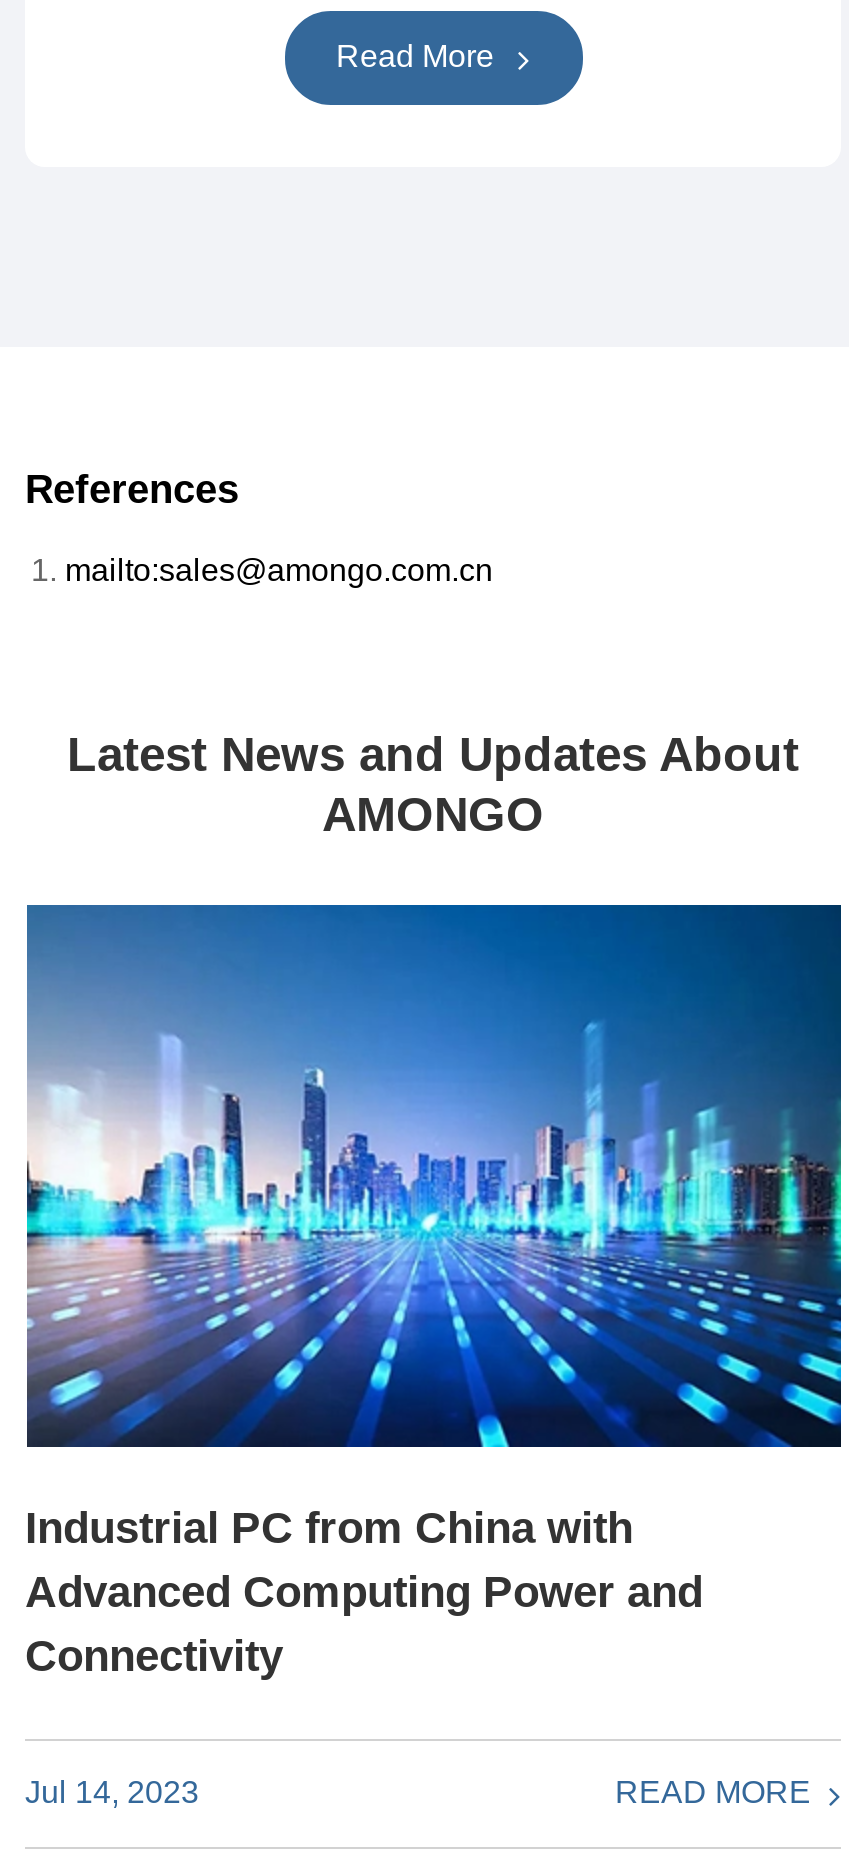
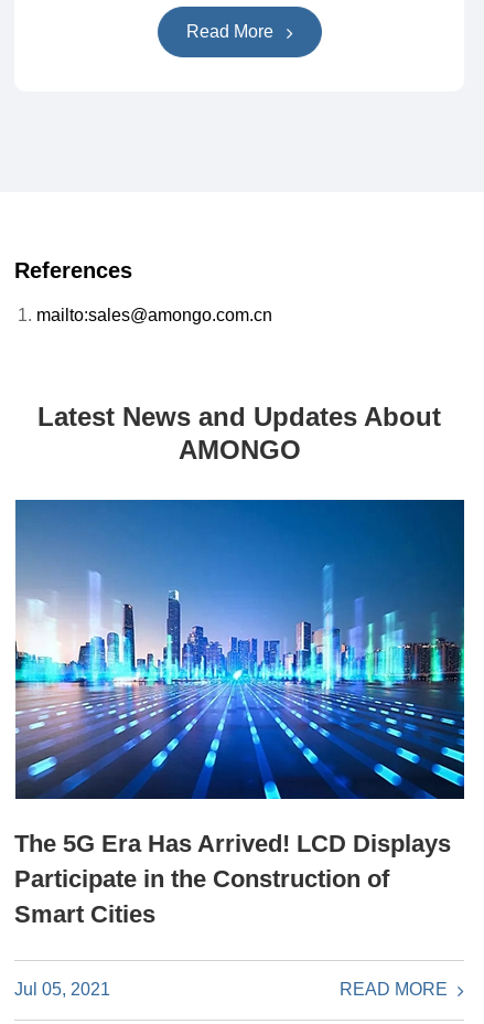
- Industrial PC from China with
- Advanced Computing Power and
- Connectivity
+ The 5G Era Has Arrived! LCD Displays
+ Participate in the Construction of
+ Smart Cities

- Jul 14, 2023
+ Jul 05, 2021
